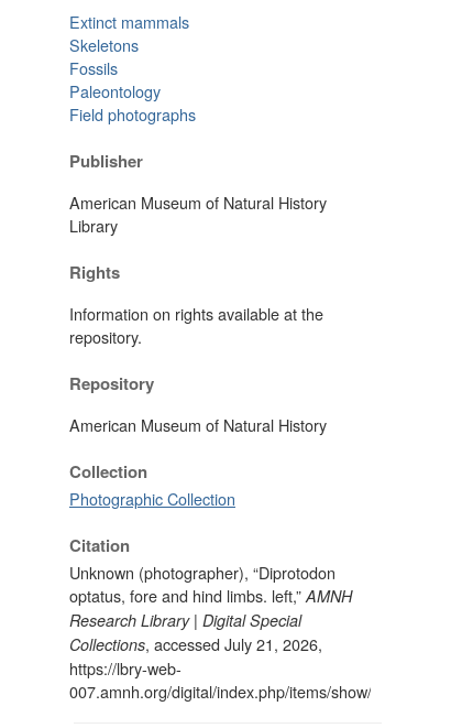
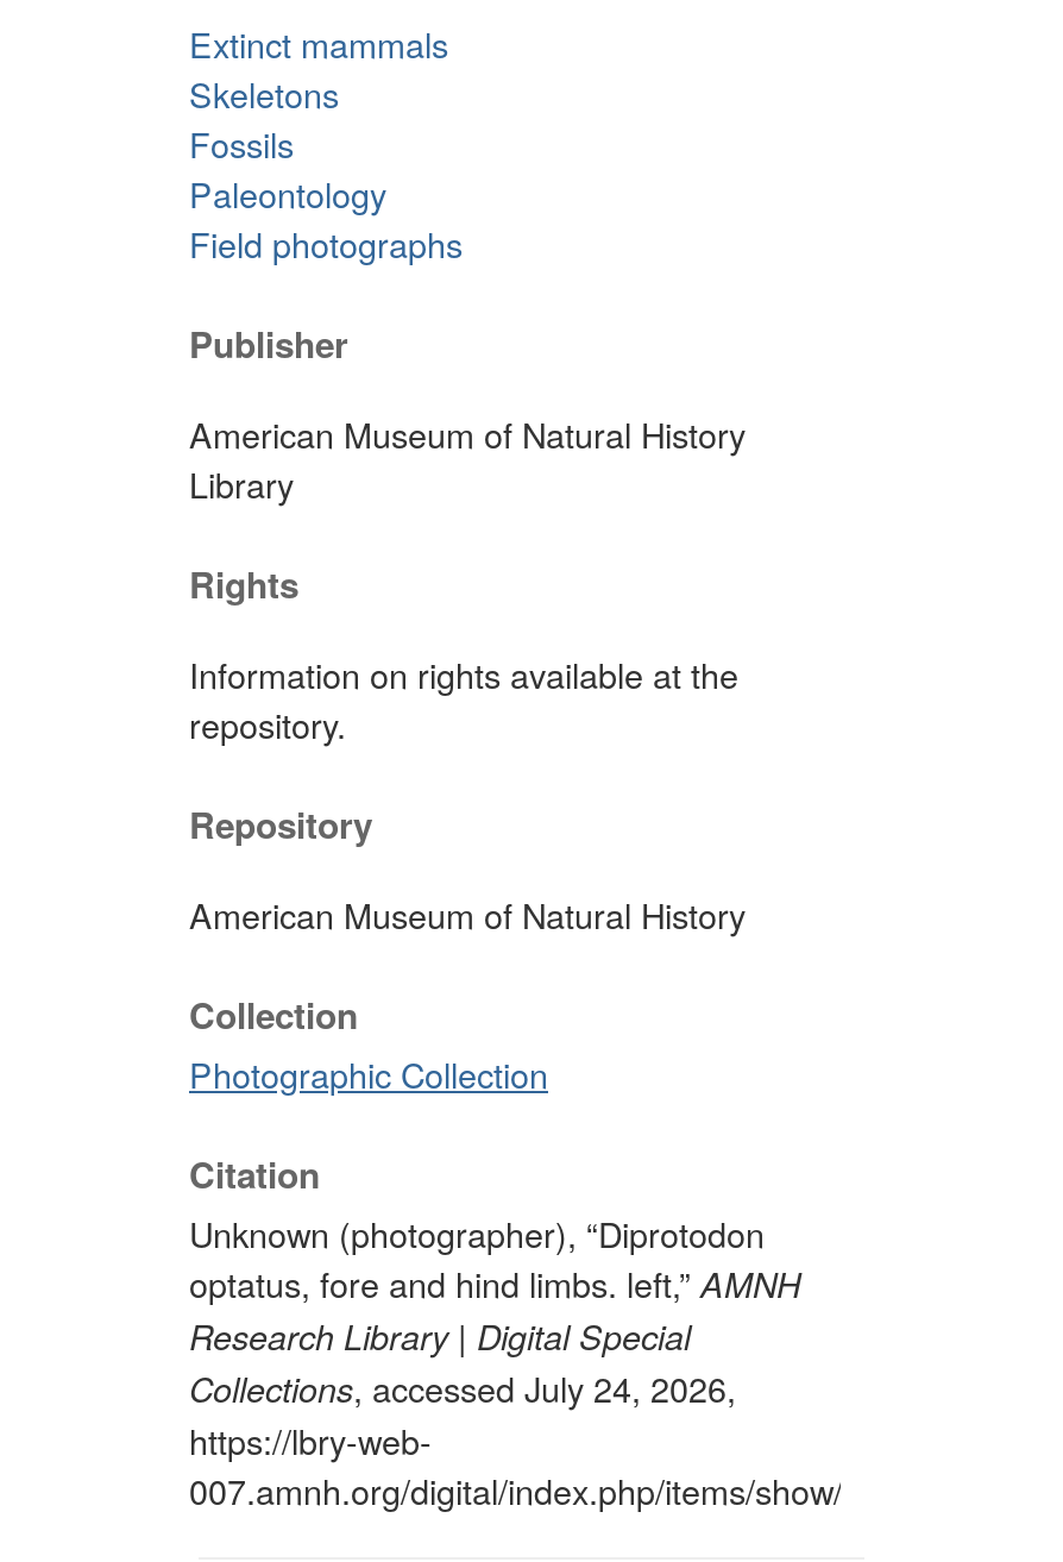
- Collections, accessed July 21, 2026,
+ Collections, accessed July 24, 2026,
